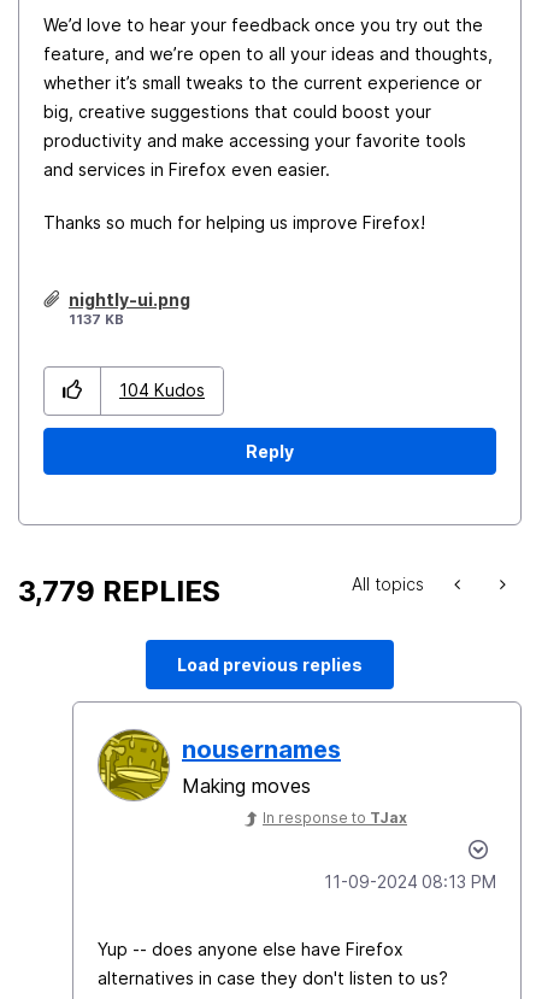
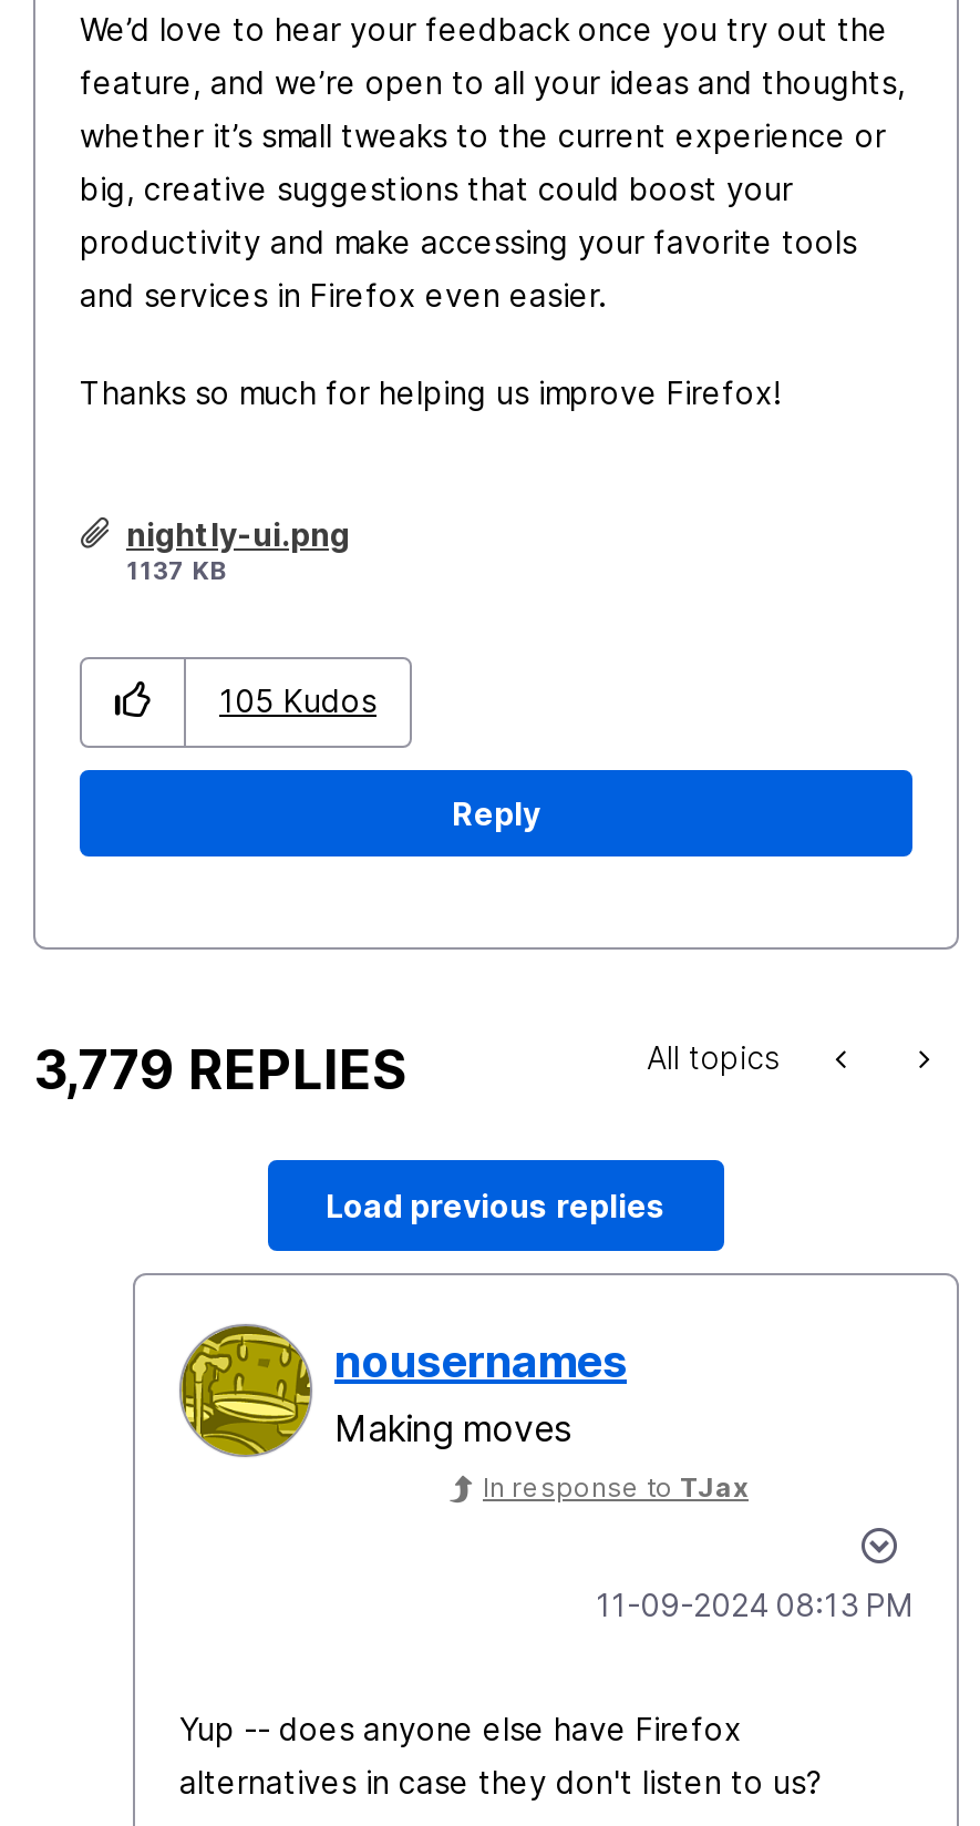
- 104 Kudos
+ 105 Kudos
